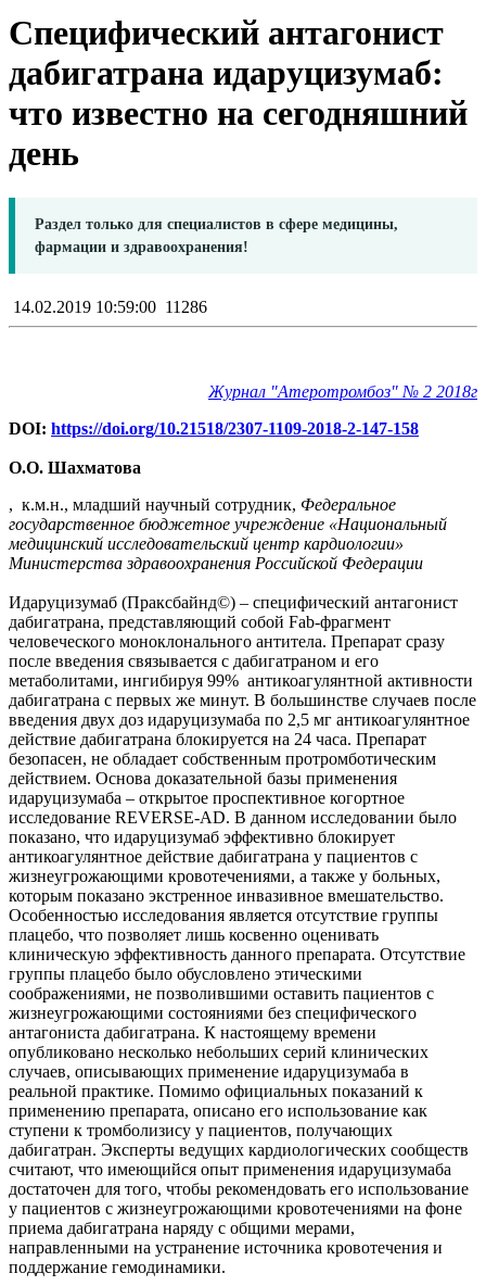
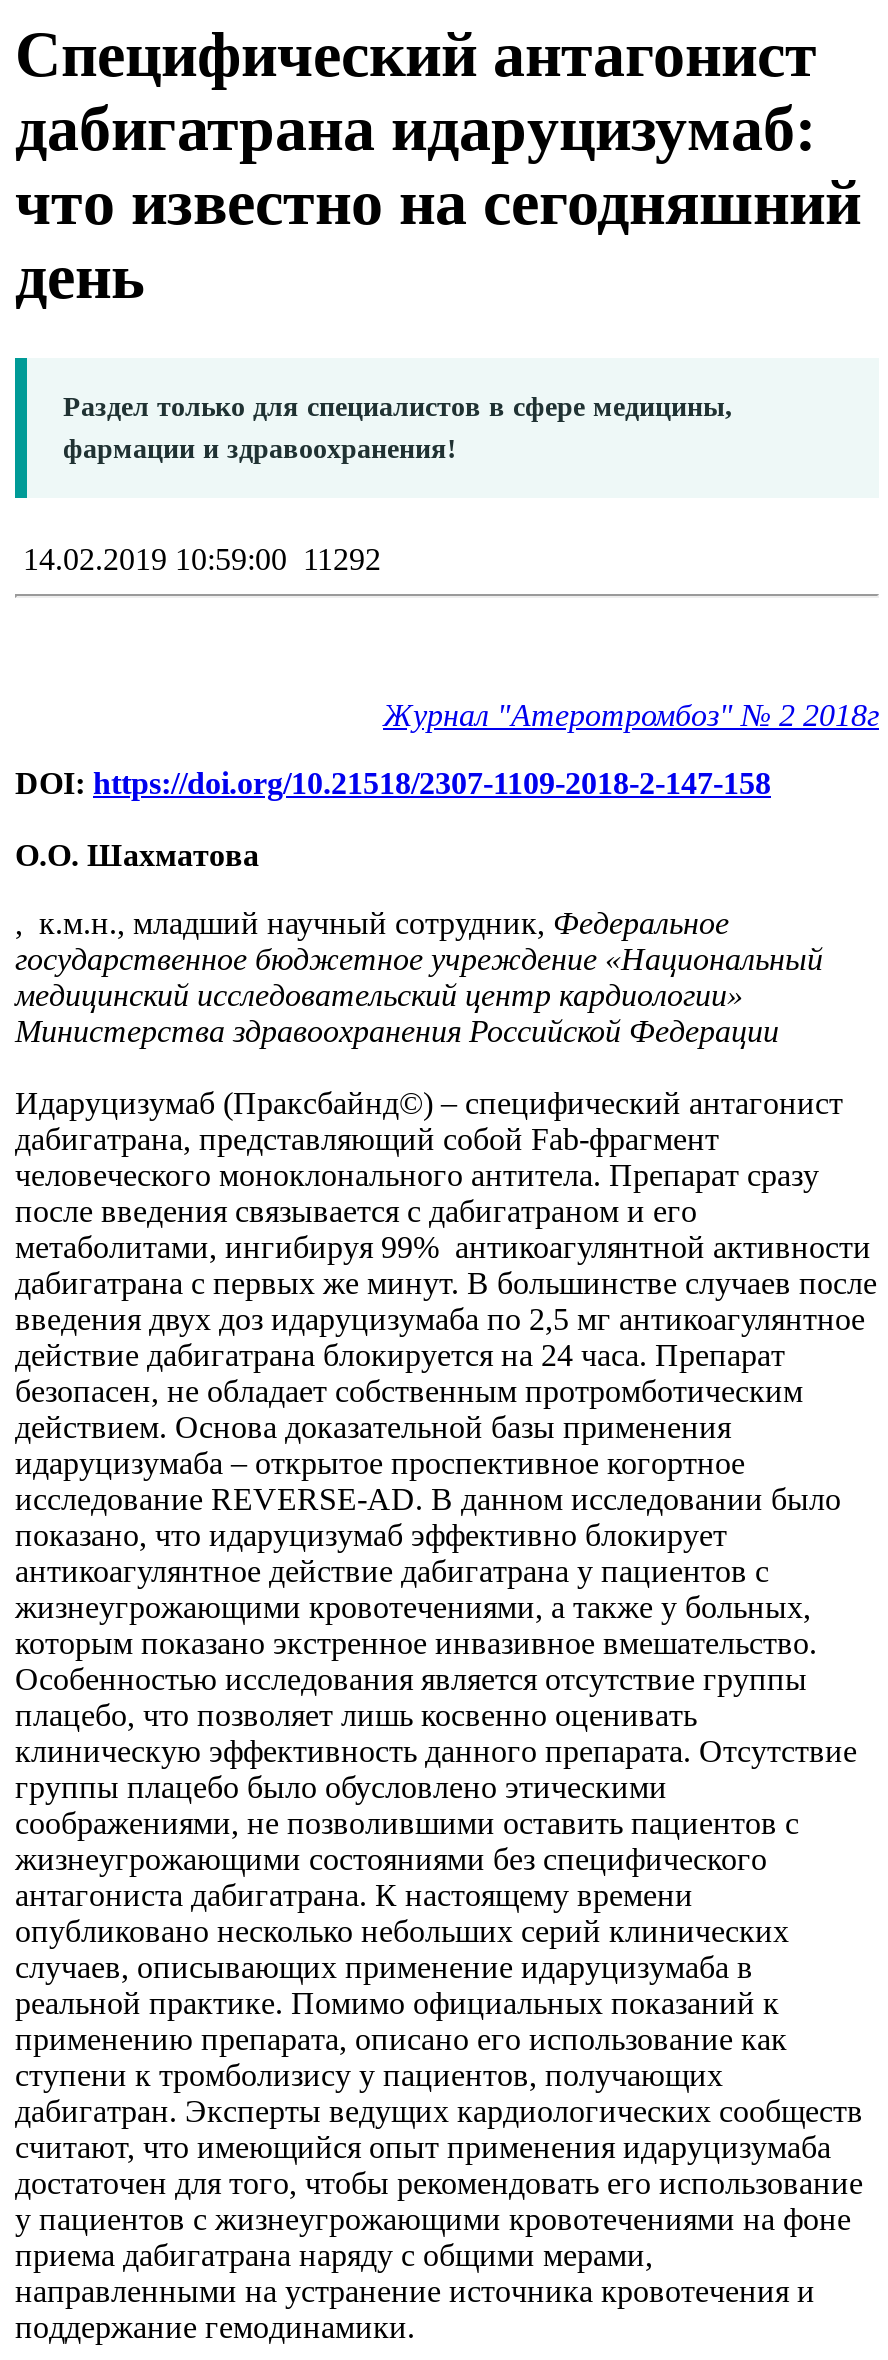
- 14.02.2019 10:59:00 11286
+ 14.02.2019 10:59:00 11292
